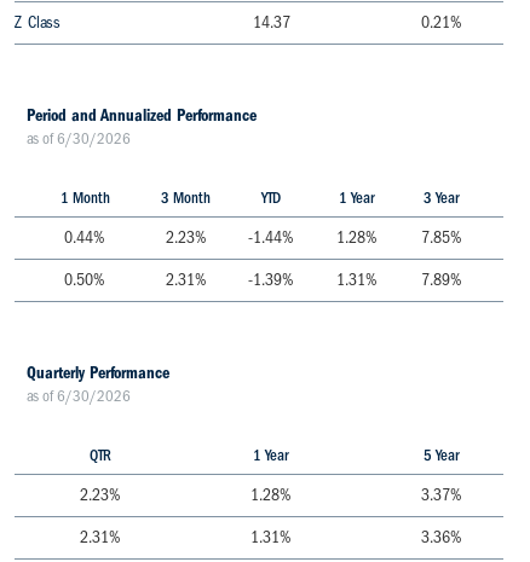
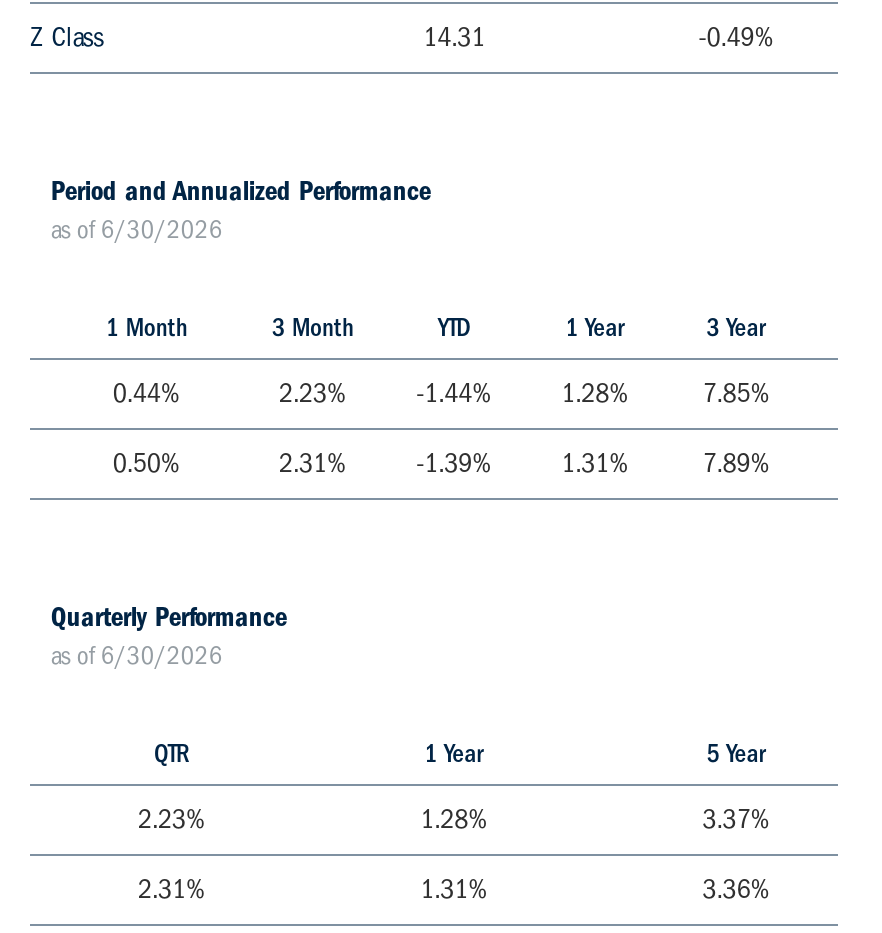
- 14.37
+ 14.31

- 0.21%
+ -0.49%
